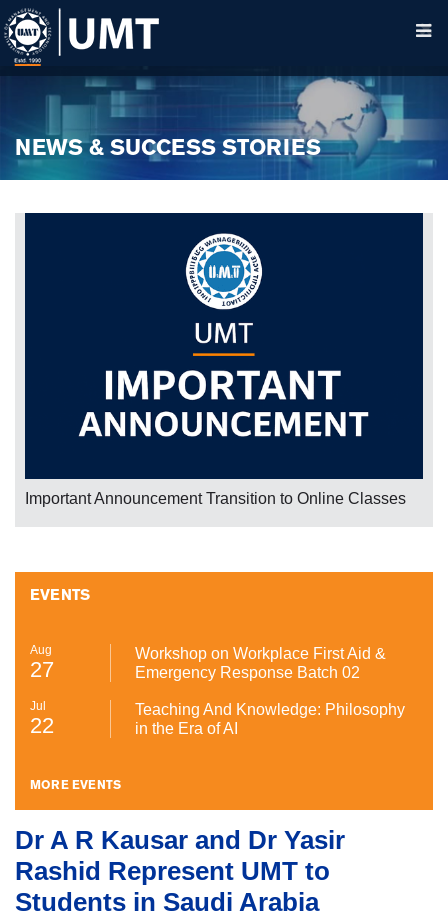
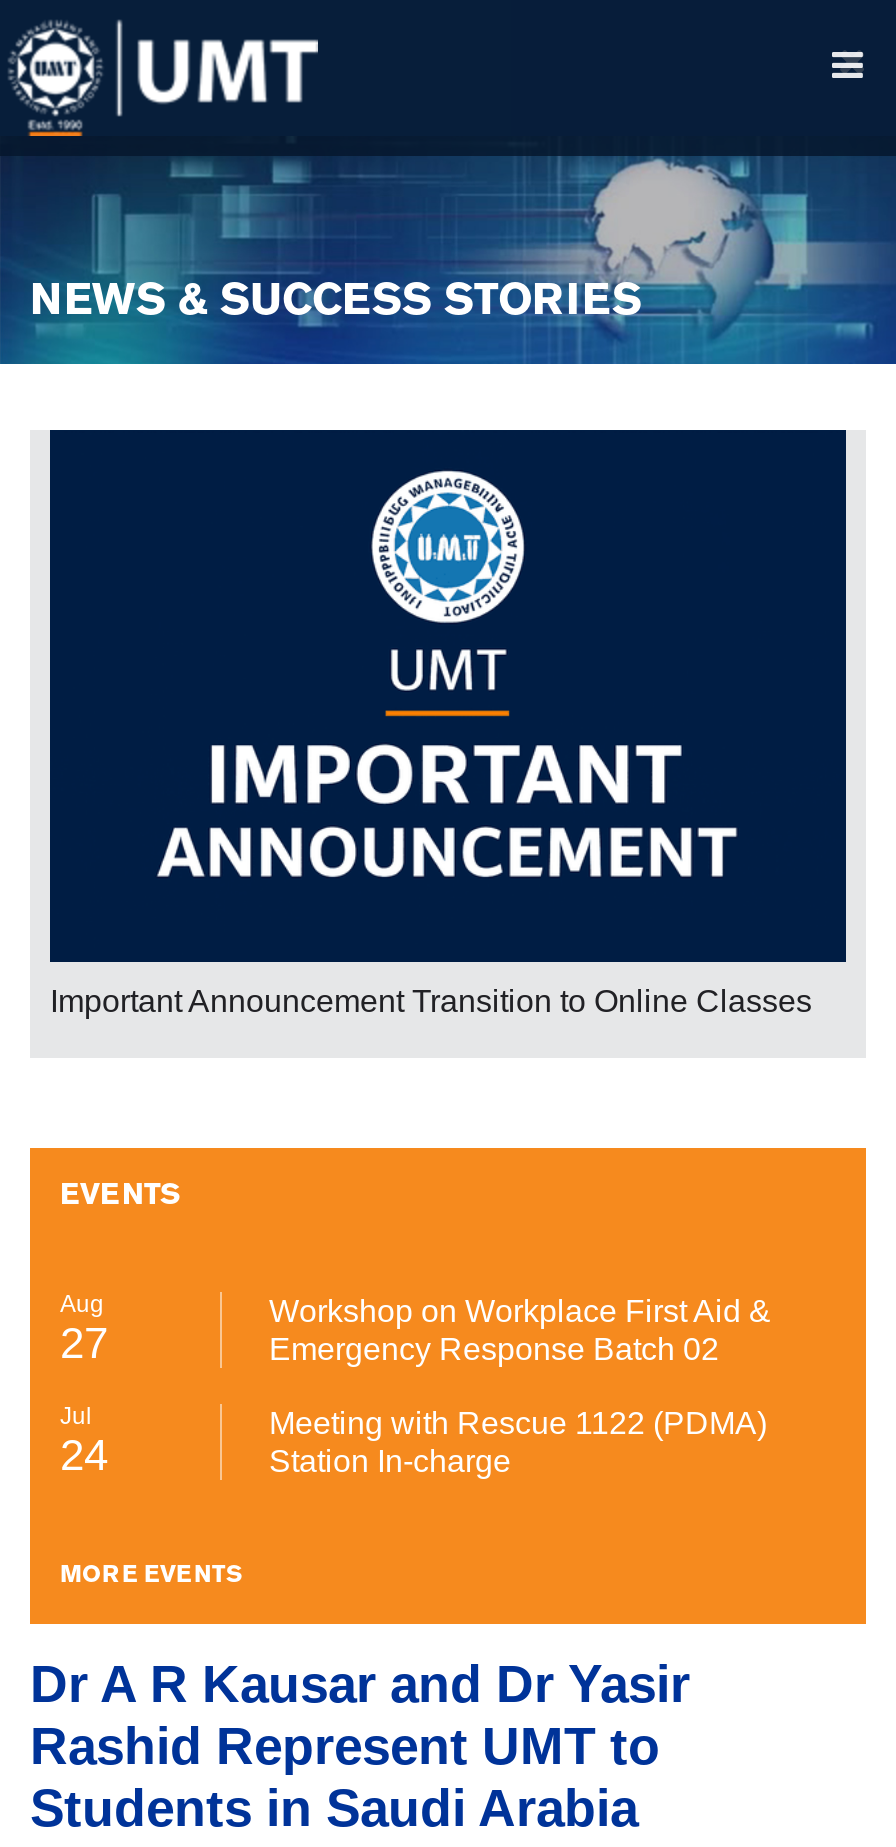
- Teaching And Knowledge: Philosophy
- in the Era of AI
+ Meeting with Rescue 1122 (PDMA)
+ Station In-charge

- 22
+ 24
